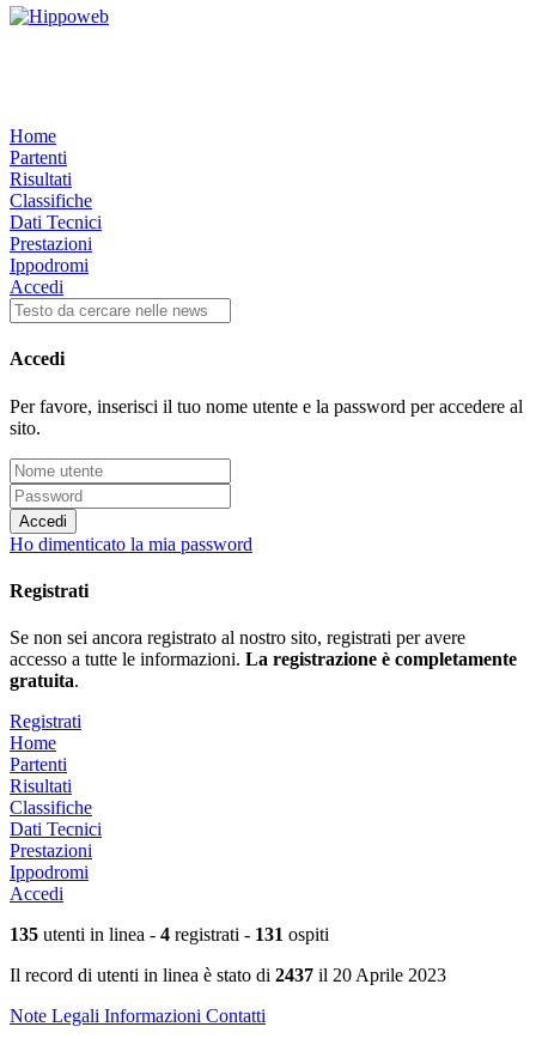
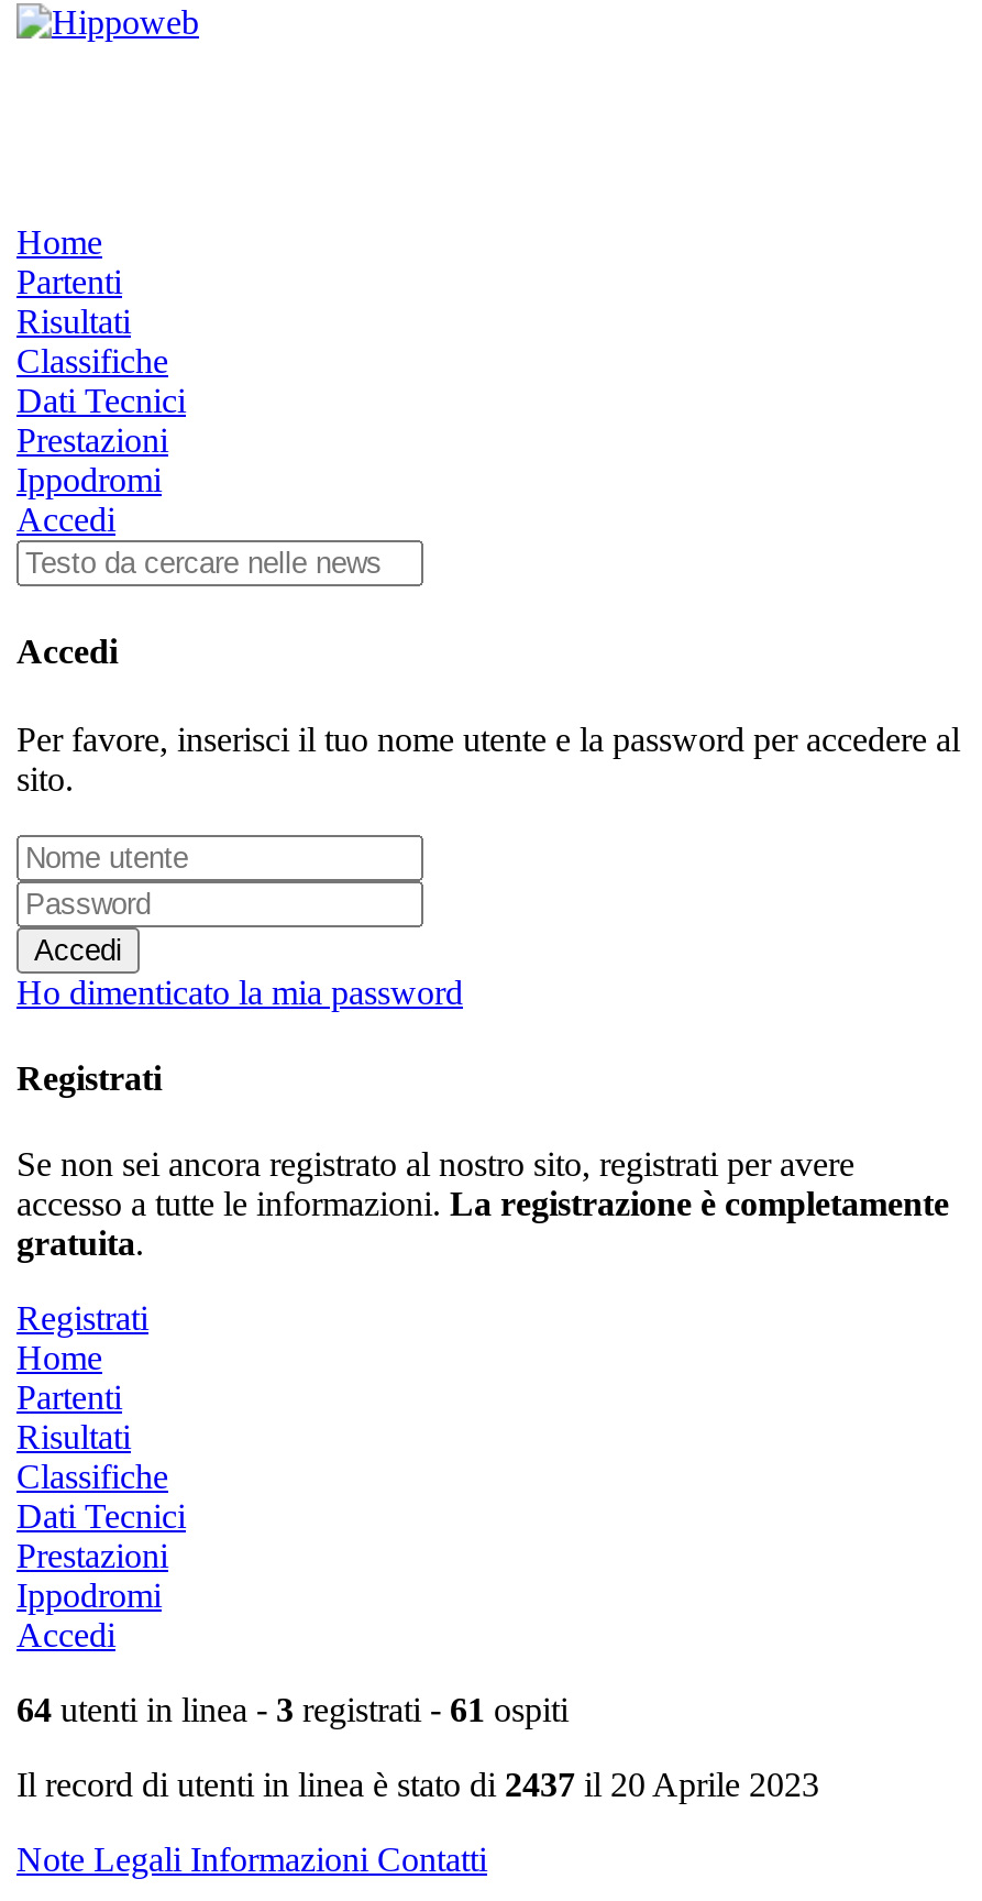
- 135 utenti in linea - 4 registrati - 131 ospiti
+ 64 utenti in linea - 3 registrati - 61 ospiti
